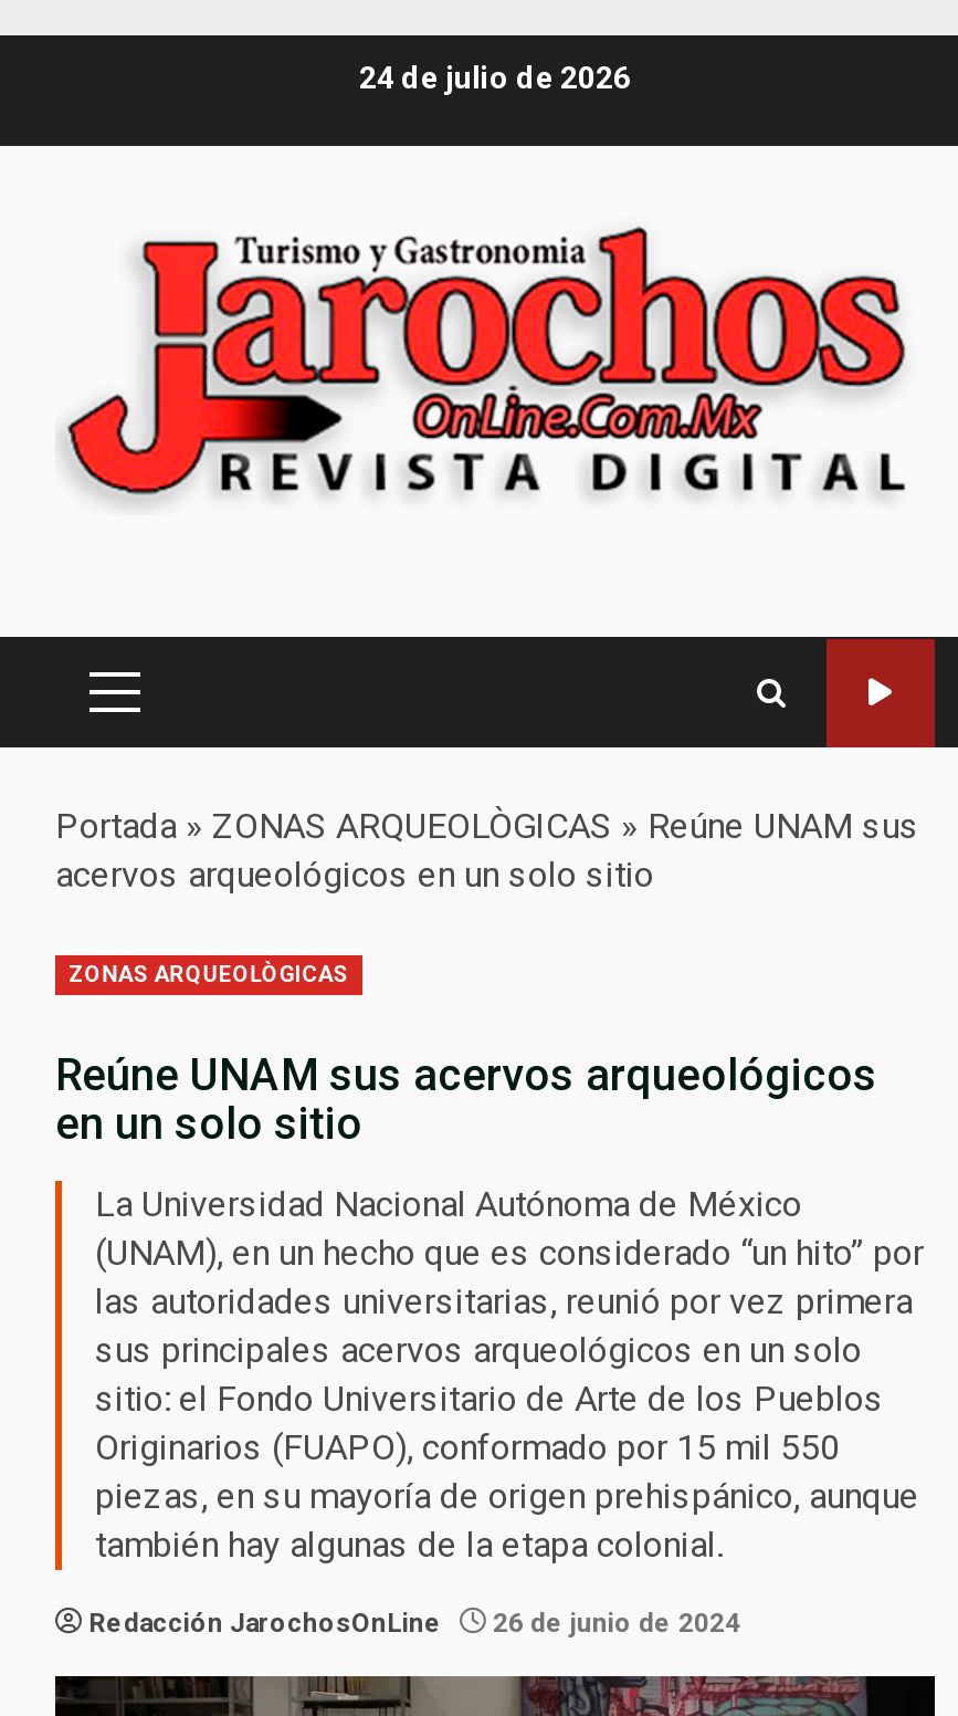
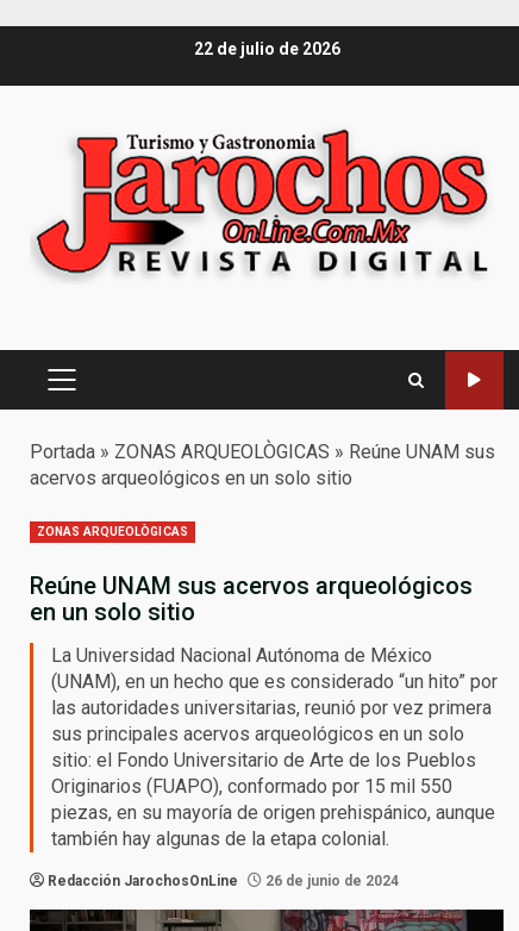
- 24 de julio de 2026
+ 22 de julio de 2026
